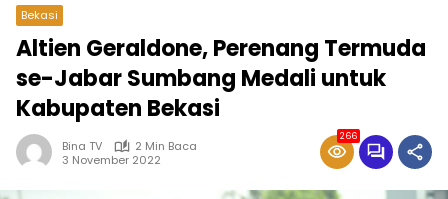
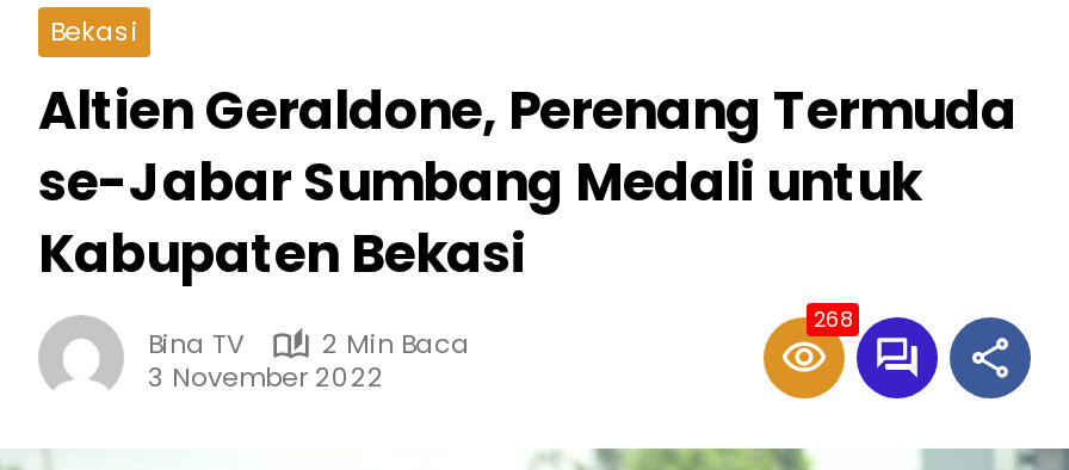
- 266
+ 268
